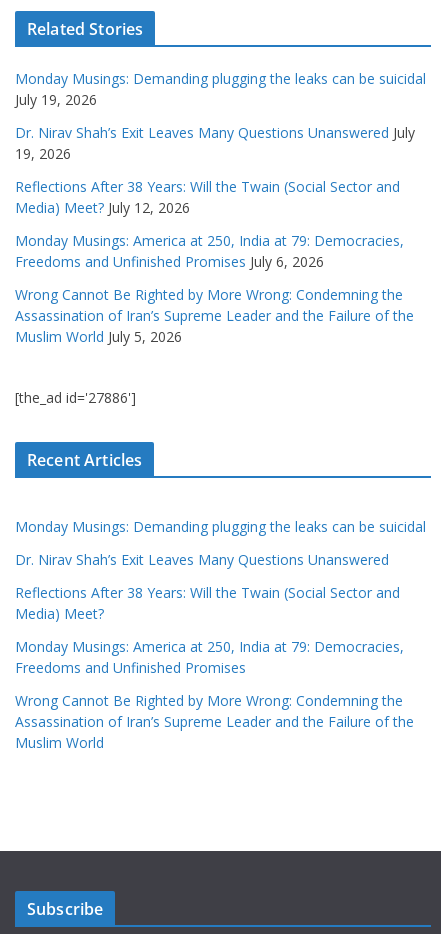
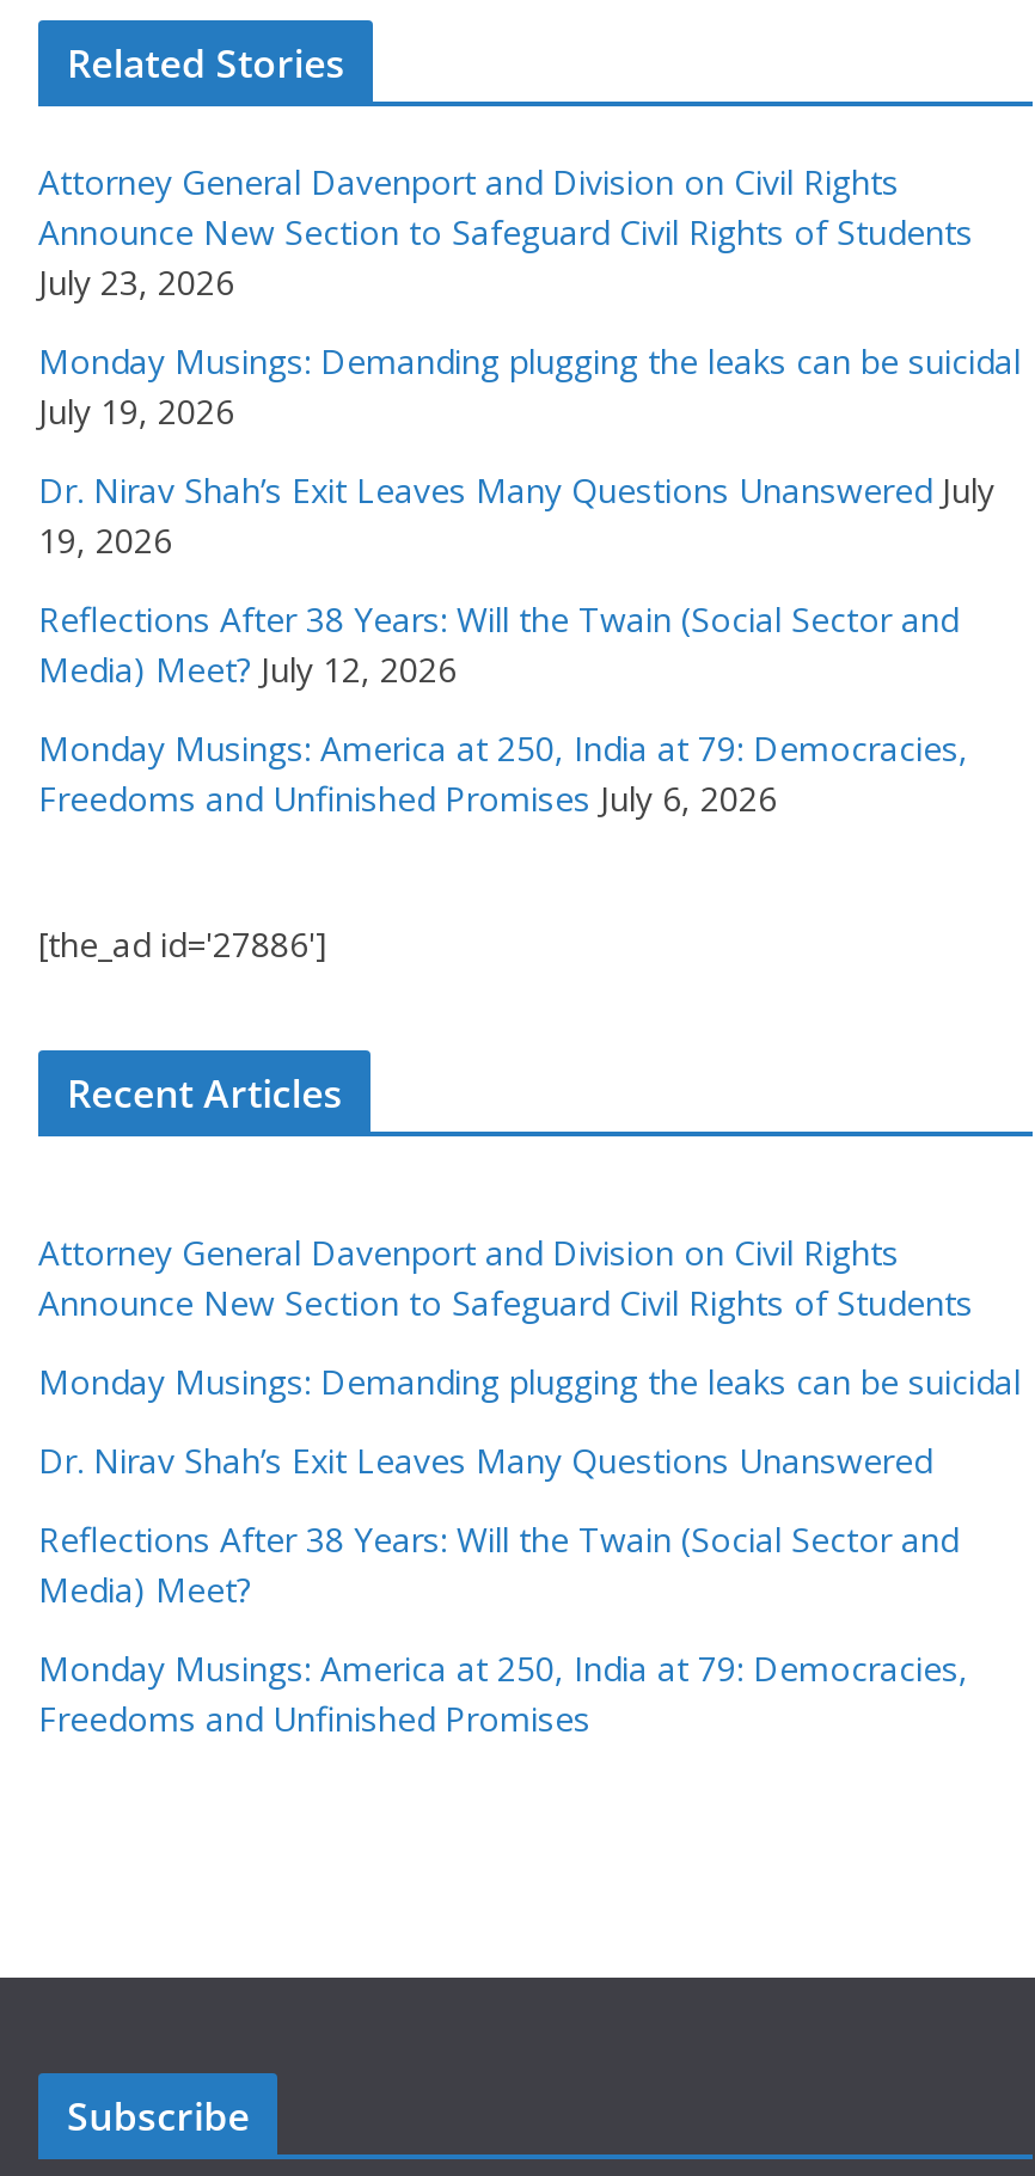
+ Attorney General Davenport and Division on Civil Rights
+ Announce New Section to Safeguard Civil Rights of Students
+ July 23, 2026

moved down: Monday Musings: Demanding plugging the leaks can be suicidal | July 19, 2026 | Dr. Nirav Shah’s Exit Leaves Many Questions Unanswered July | 19, 2026 | Reflections After 38 Years: Will the Twain (Social Sector and | Media) Meet? July 12, 2026 | Monday Musings: America at 250, India at 79: Democracies, | Freedoms and Unfinished Promises July 6, 2026

- Wrong Cannot Be Righted by More Wrong: Condemning the
- Assassination of Iran’s Supreme Leader and the Failure of the
- Muslim World July 5, 2026

+ Attorney General Davenport and Division on Civil Rights
+ Announce New Section to Safeguard Civil Rights of Students

moved down: Monday Musings: Demanding plugging the leaks can be suicidal | Dr. Nirav Shah’s Exit Leaves Many Questions Unanswered | Reflections After 38 Years: Will the Twain (Social Sector and | Media) Meet? | Monday Musings: America at 250, India at 79: Democracies, | Freedoms and Unfinished Promises

- Wrong Cannot Be Righted by More Wrong: Condemning the
- Assassination of Iran’s Supreme Leader and the Failure of the
- Muslim World
